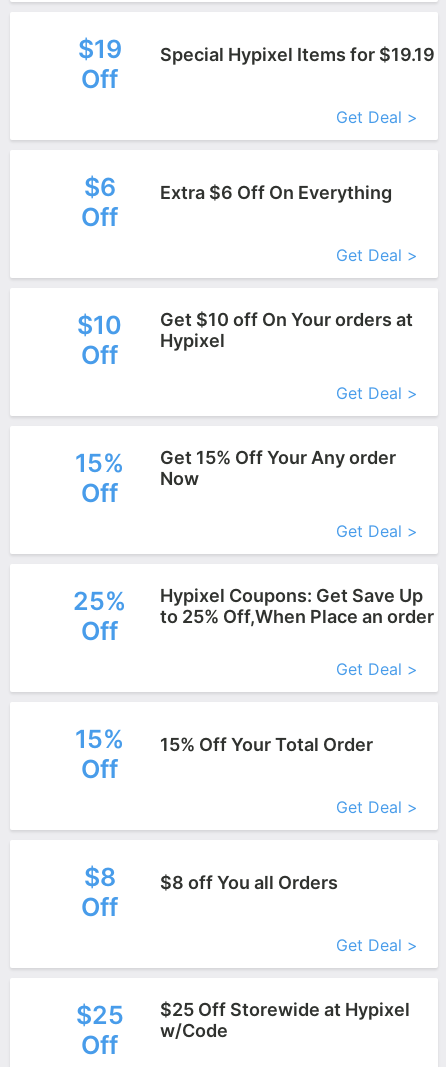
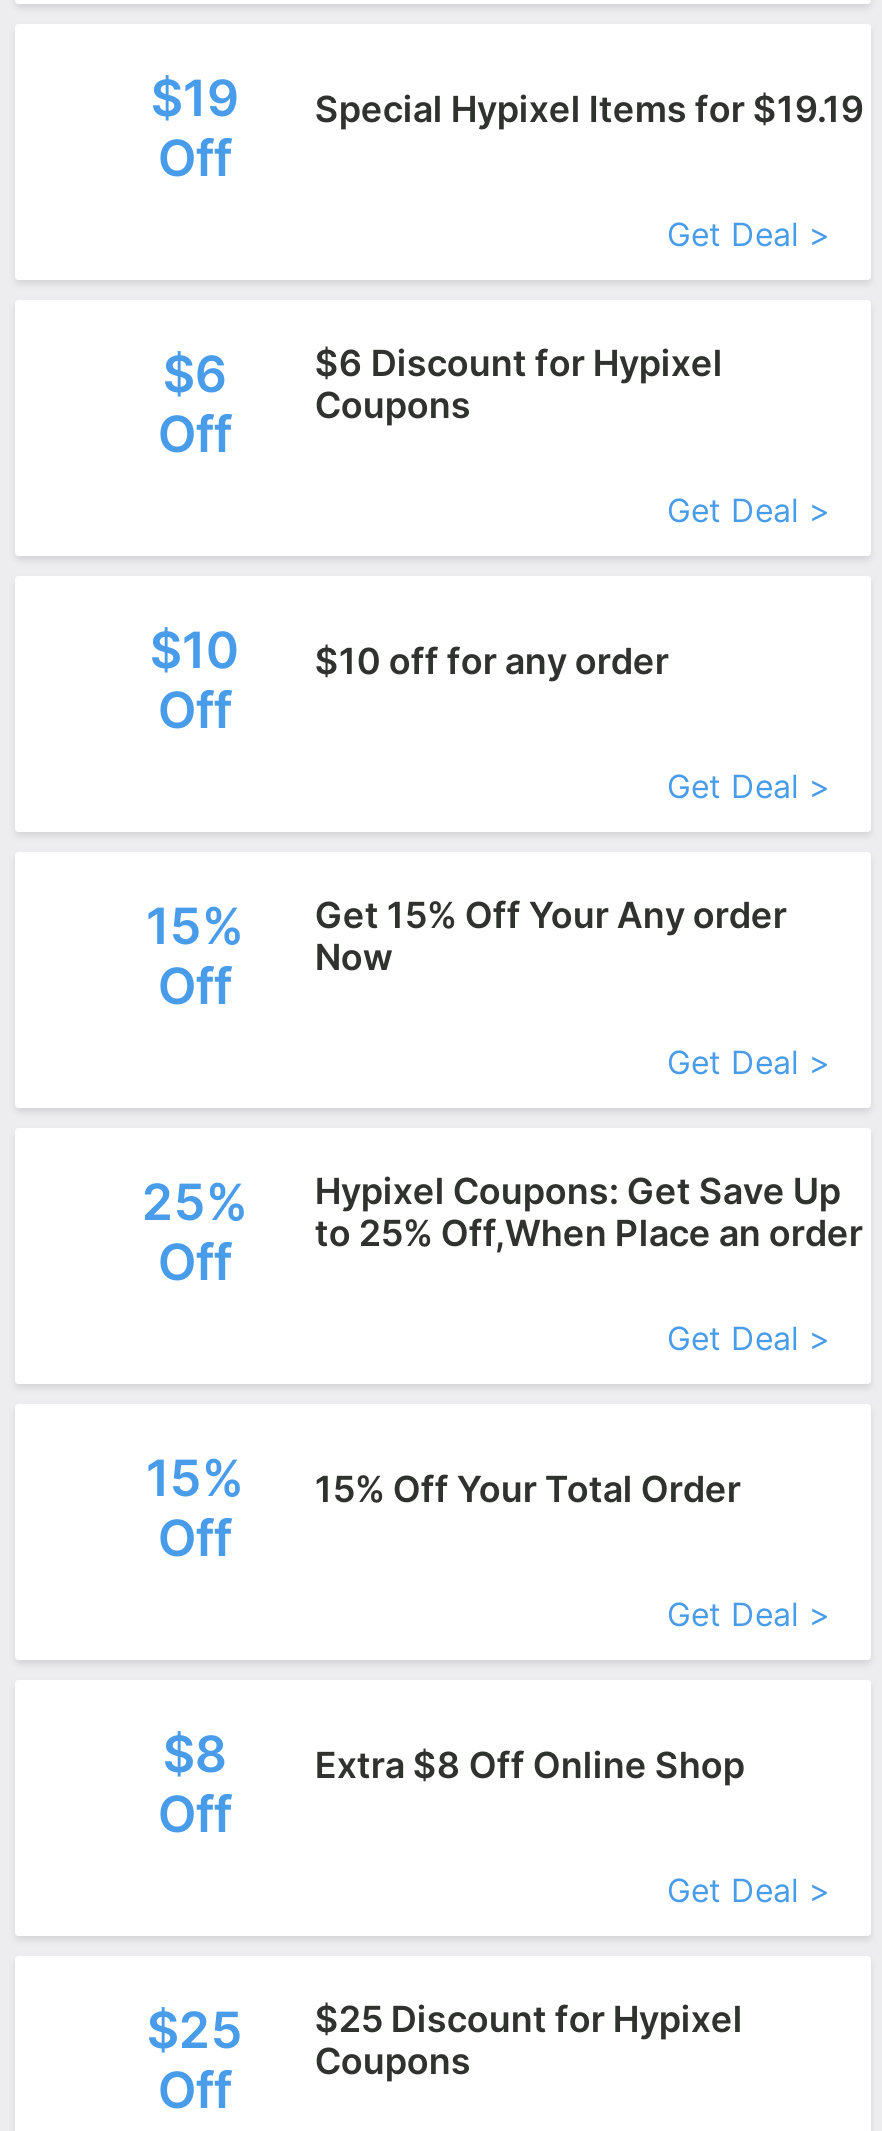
- Extra $6 Off On Everything
+ $6 Discount for Hypixel
+ Coupons

- Get $10 off On Your orders at
- Hypixel
+ $10 off for any order

- $8 off You all Orders
+ Extra $8 Off Online Shop

- $25 Off Storewide at Hypixel
- w/Code
+ $25 Discount for Hypixel
+ Coupons
